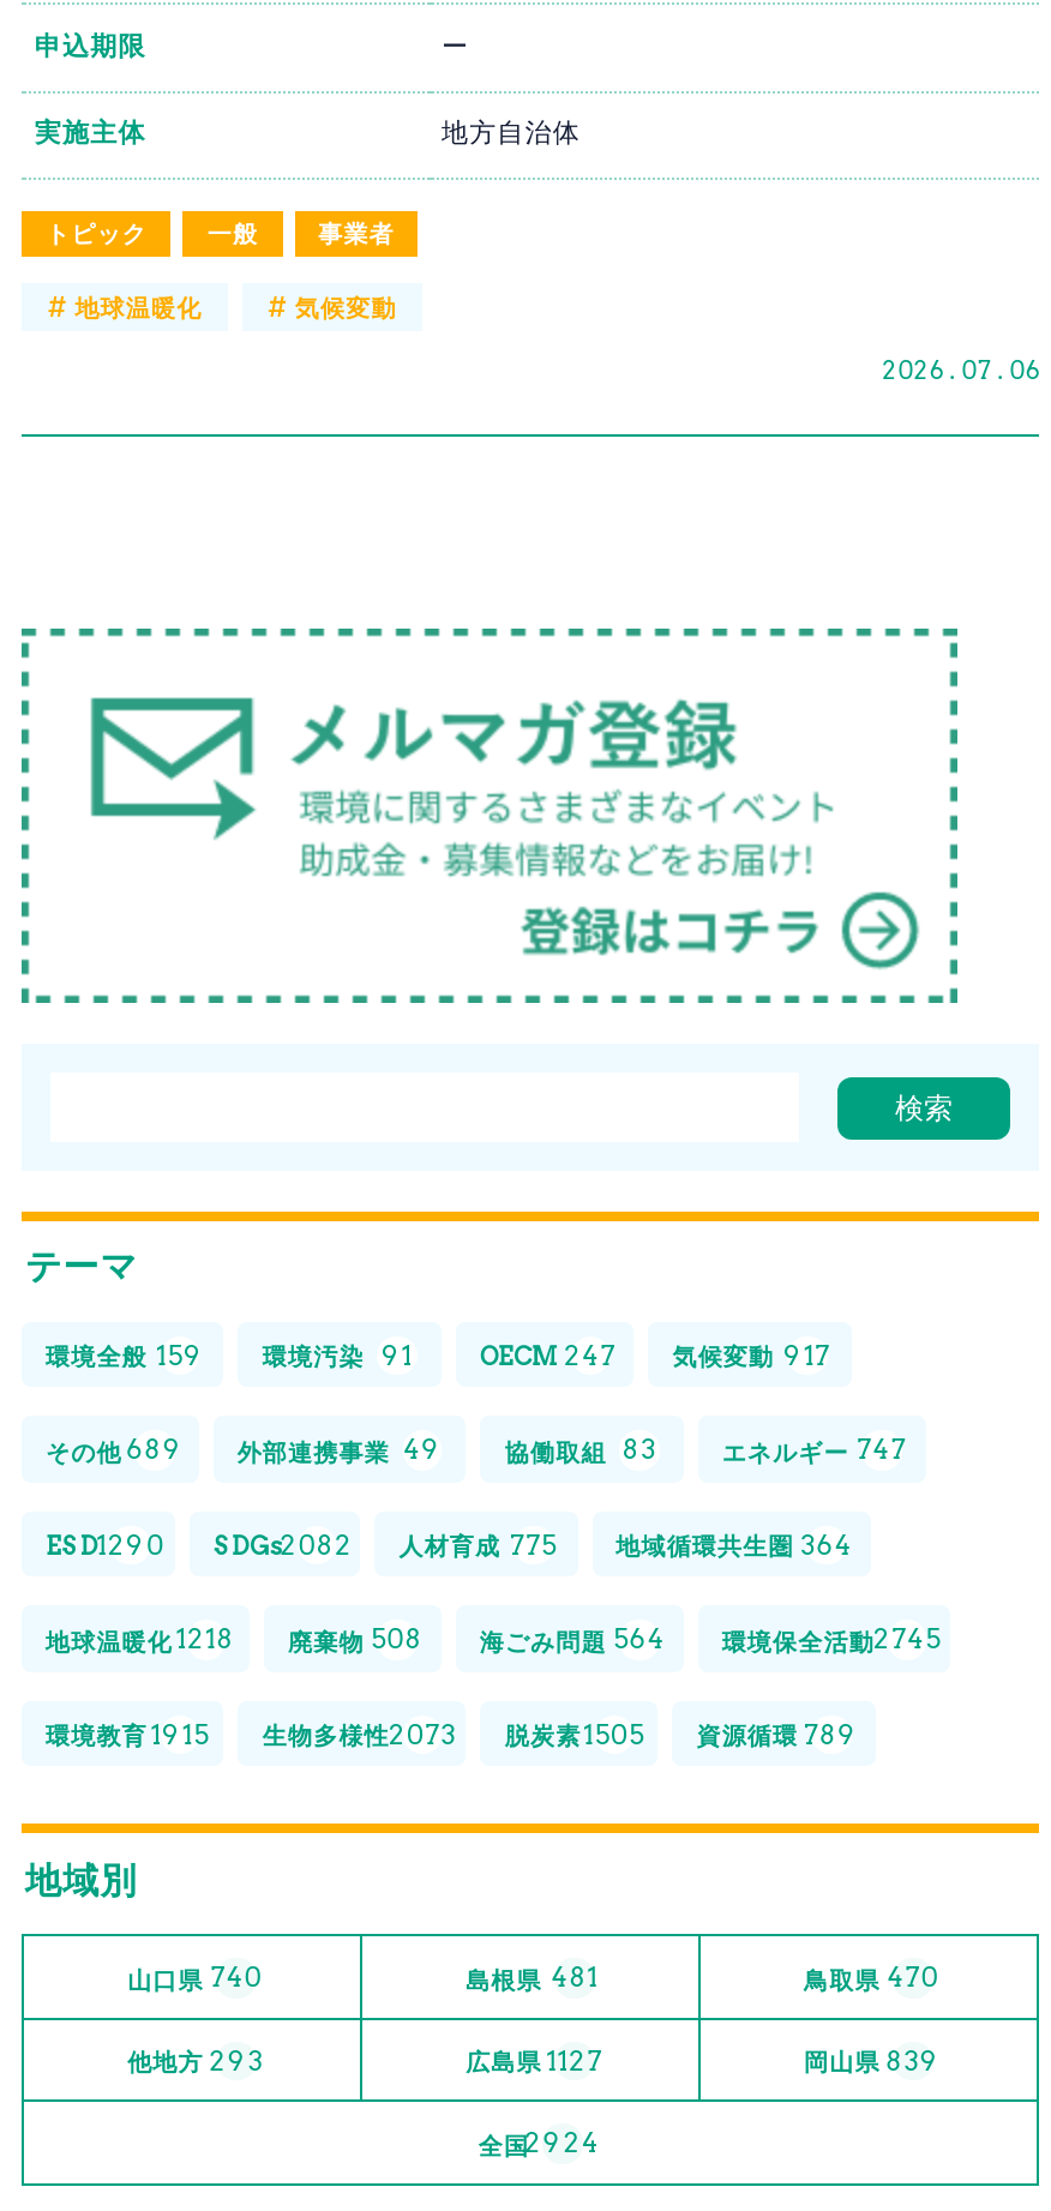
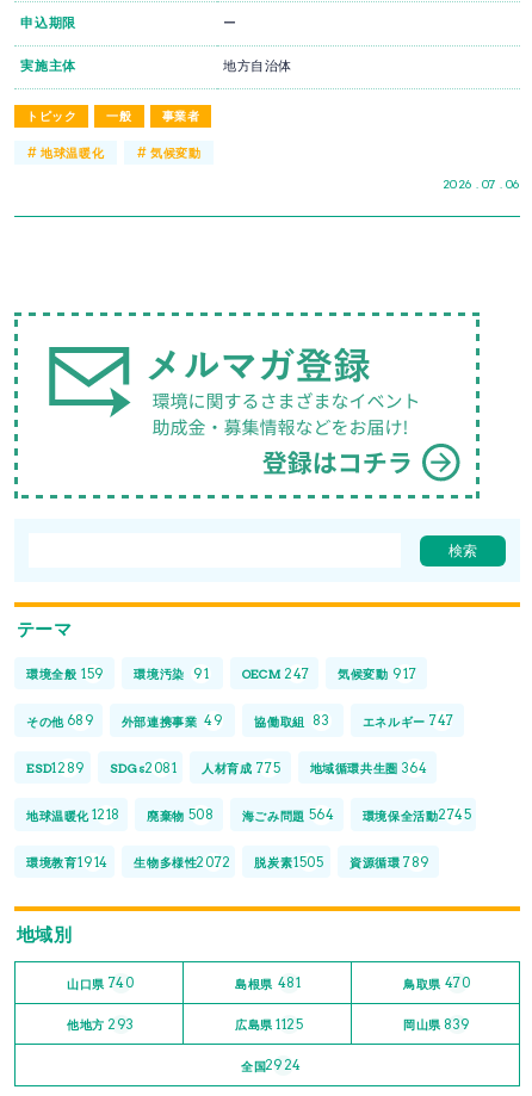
- ESD1290
+ ESD1289

- SDGs2082
+ SDGs2081

- 環境教育 1915
+ 環境教育 1914

- 生物多様性2073
+ 生物多様性2072

- 広島県 1127
+ 広島県 1125
